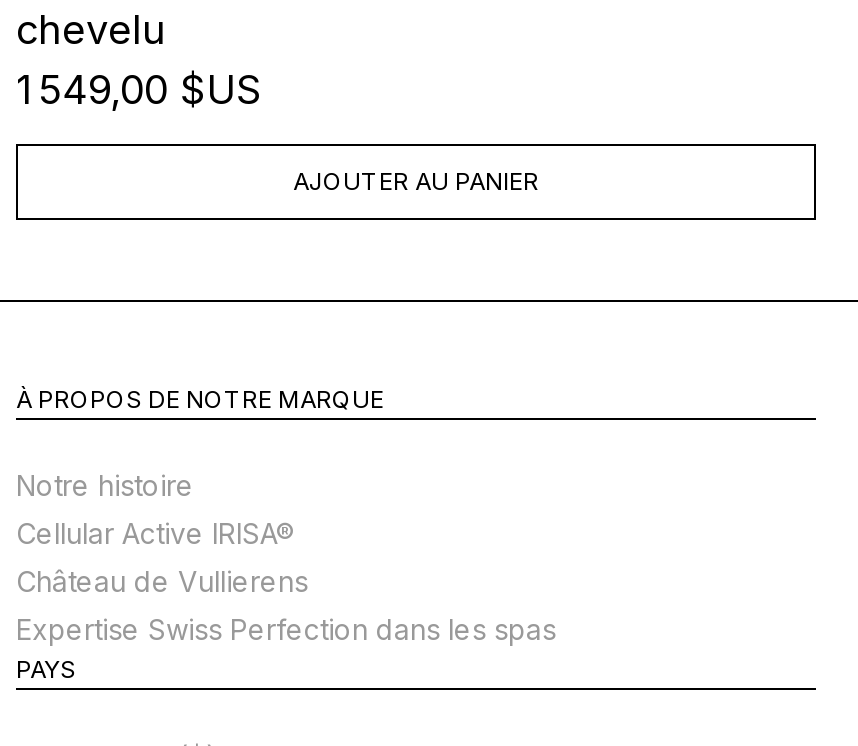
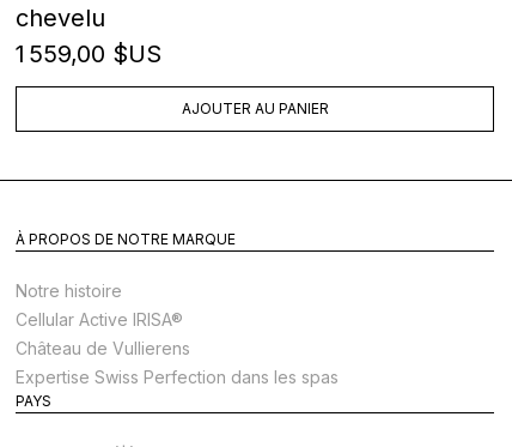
- 1 549,00 $US
+ 1 559,00 $US
